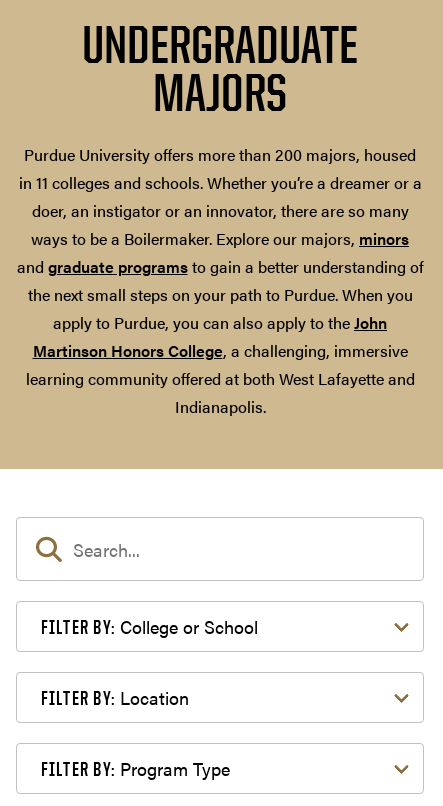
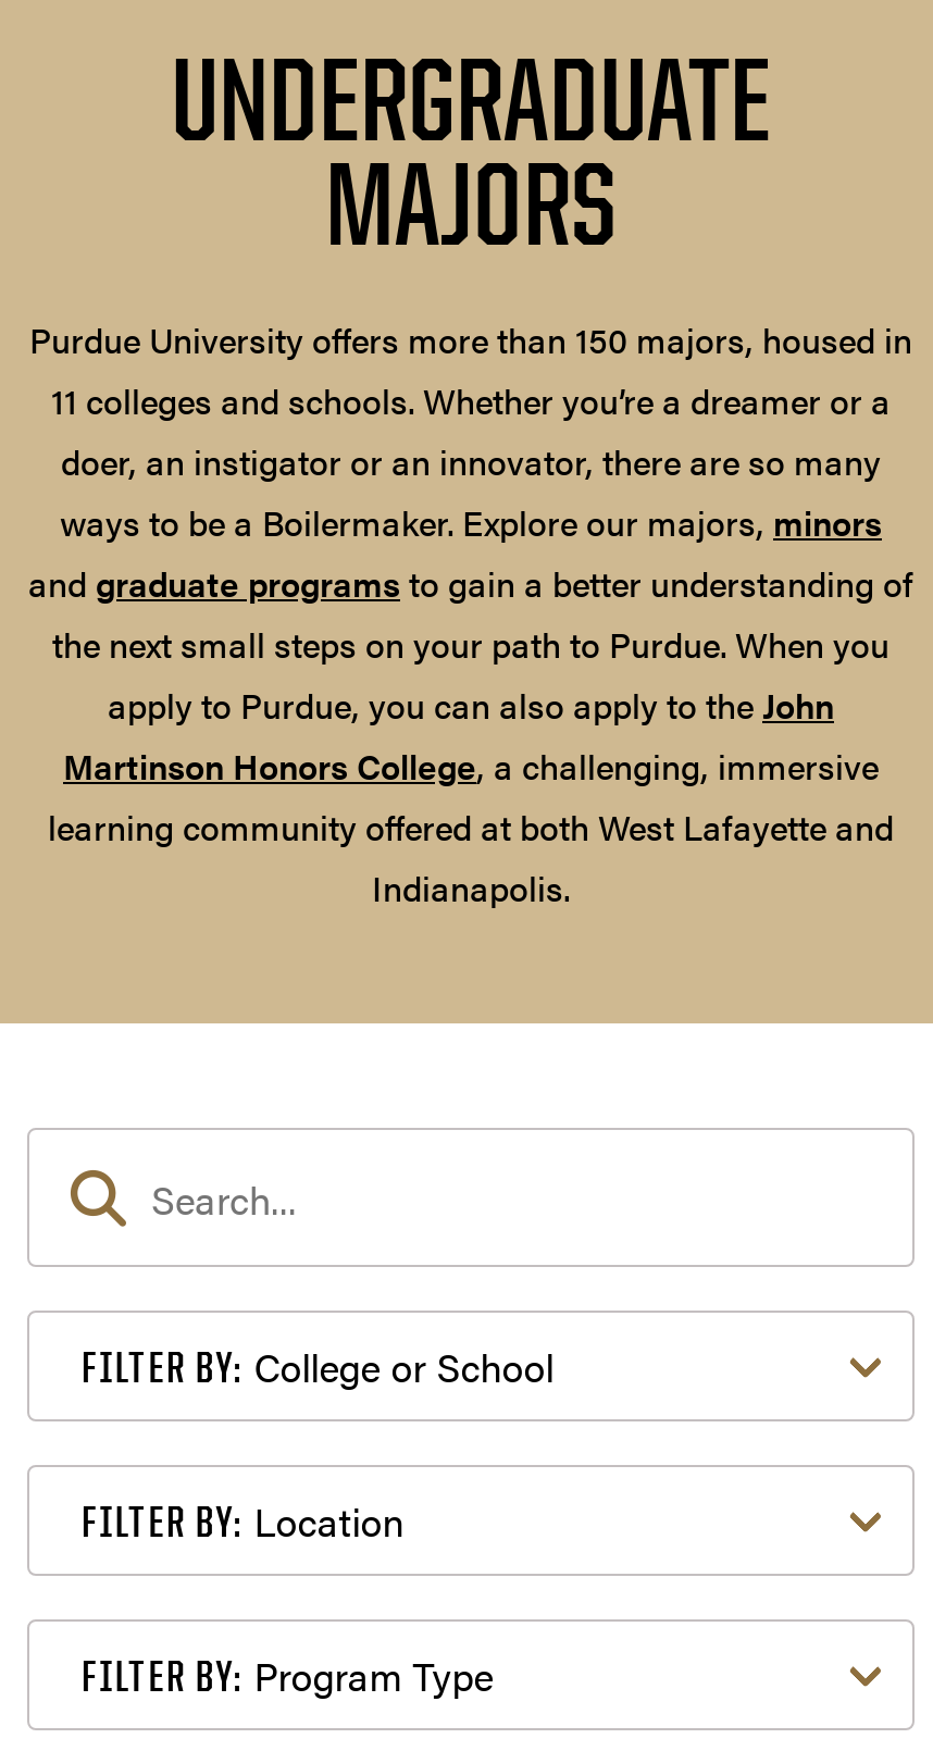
- Purdue University offers more than 200 majors, housed
- in 11 colleges and schools. Whether you’re a dreamer or a
+ Purdue University offers more than 150 majors, housed in
+ 11 colleges and schools. Whether you’re a dreamer or a
